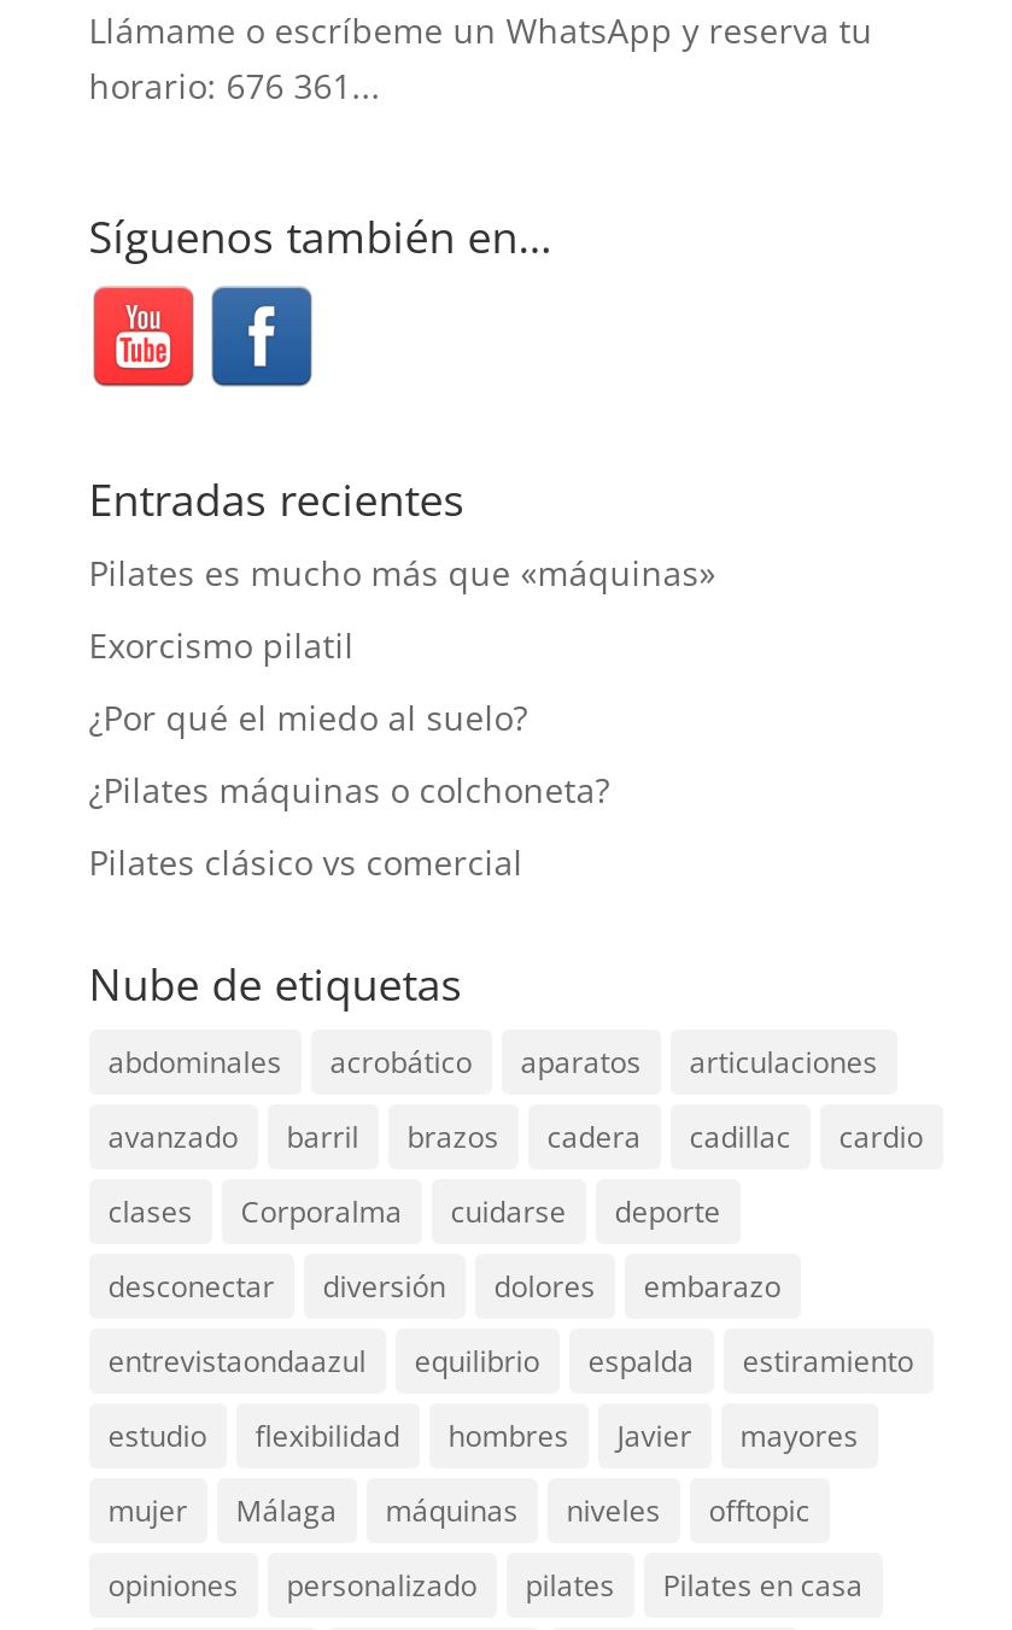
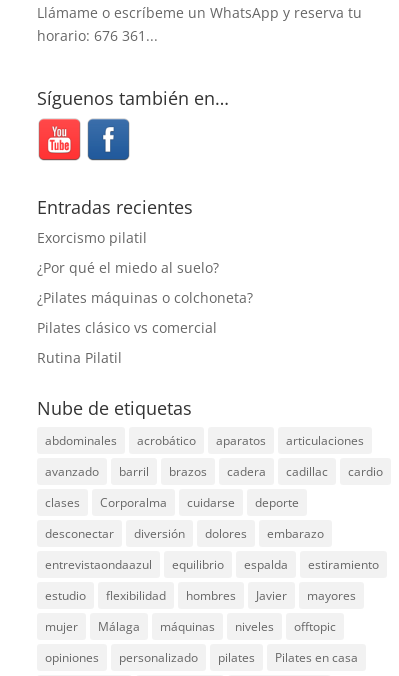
- Pilates es mucho más que «máquinas»

moved up: Exorcismo pilatil | ¿Por qué el miedo al suelo? | ¿Pilates máquinas o colchoneta? | Pilates clásico vs comercial

+ Rutina Pilatil
